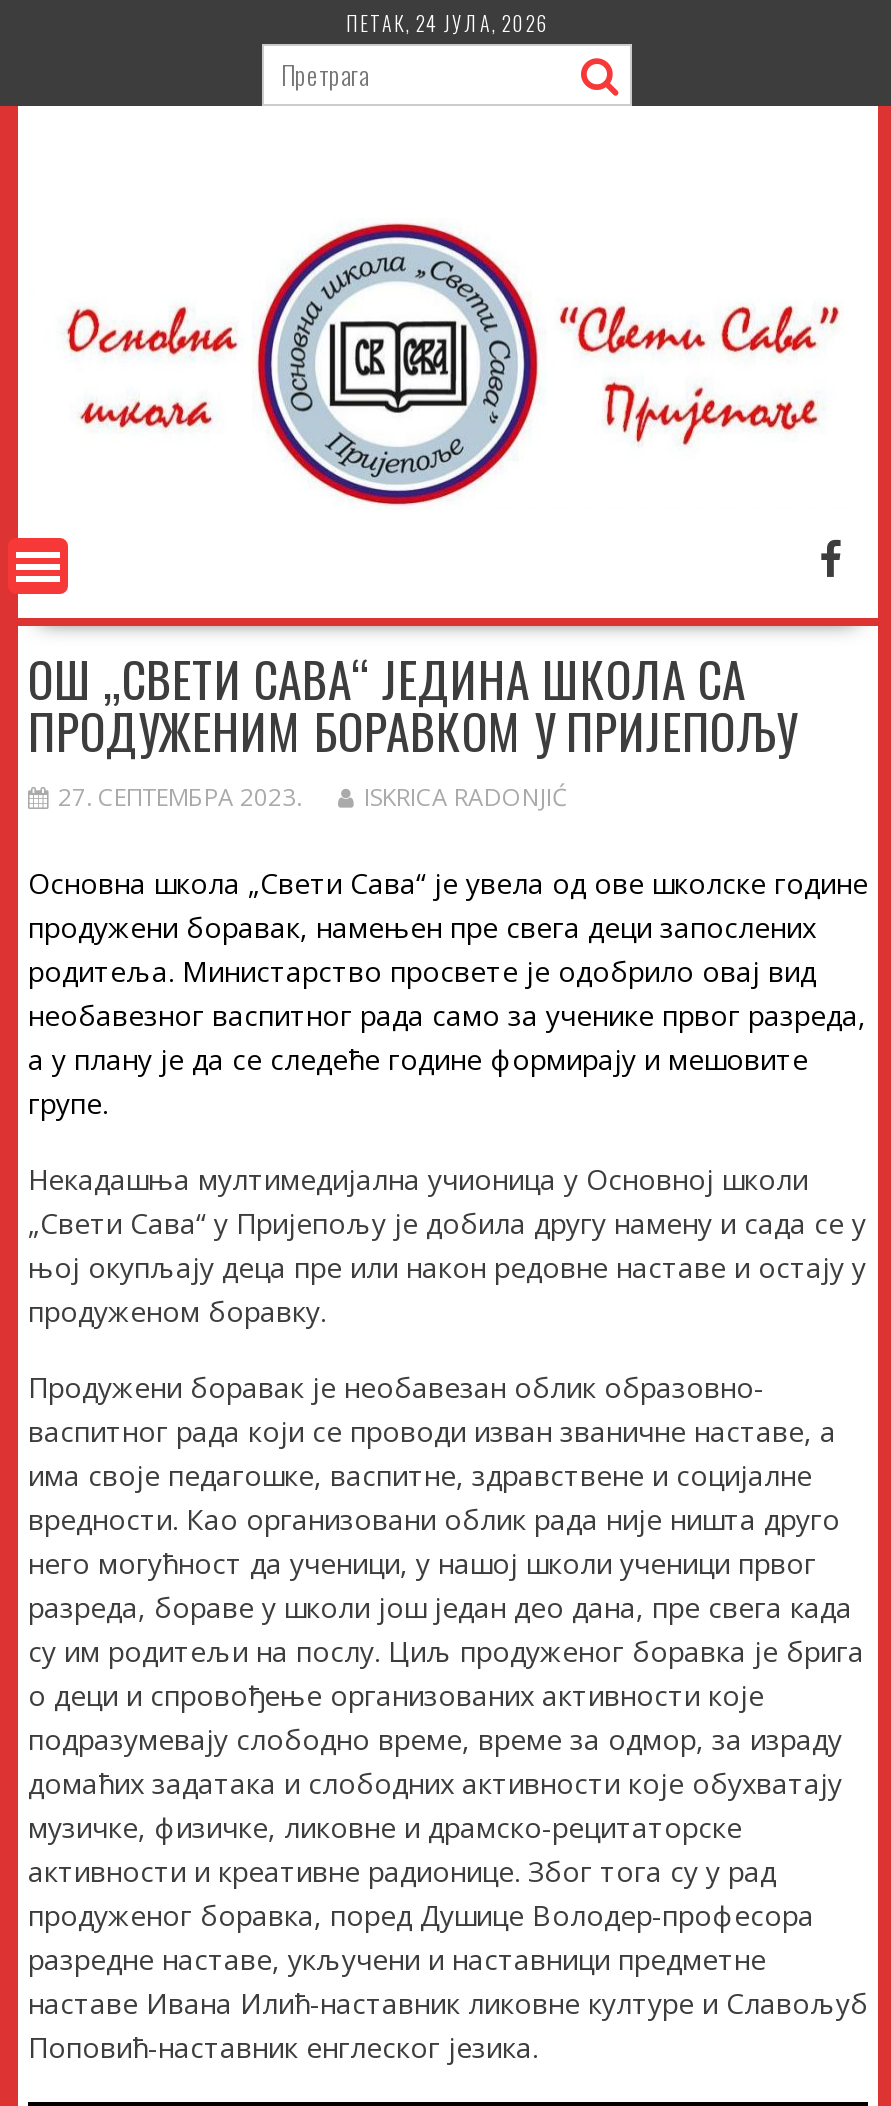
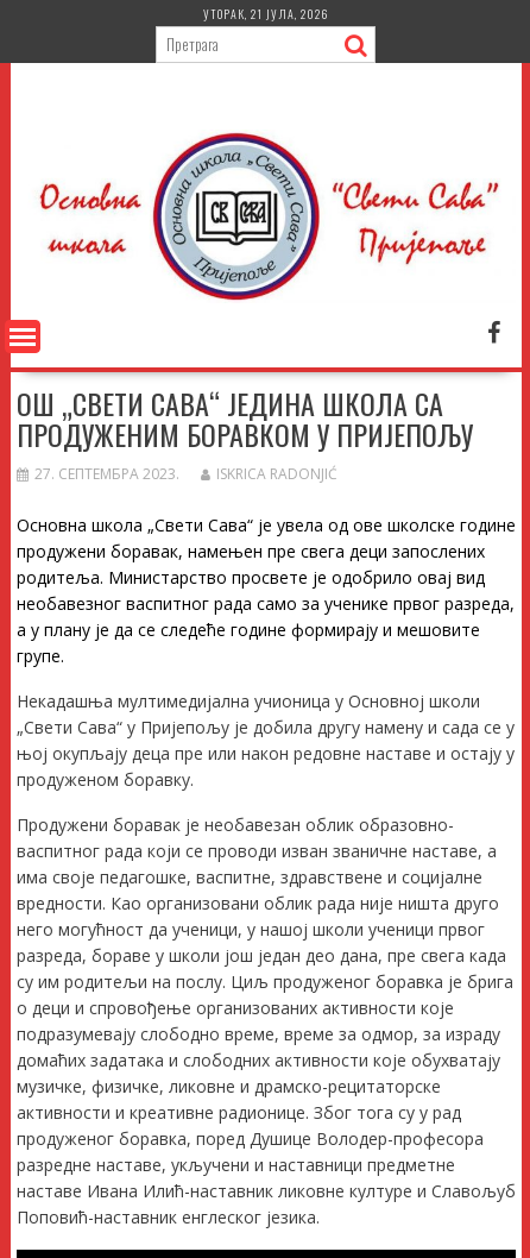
- ПЕТАК, 24 ЈУЛА, 2026
+ УТОРАК, 21 ЈУЛА, 2026
